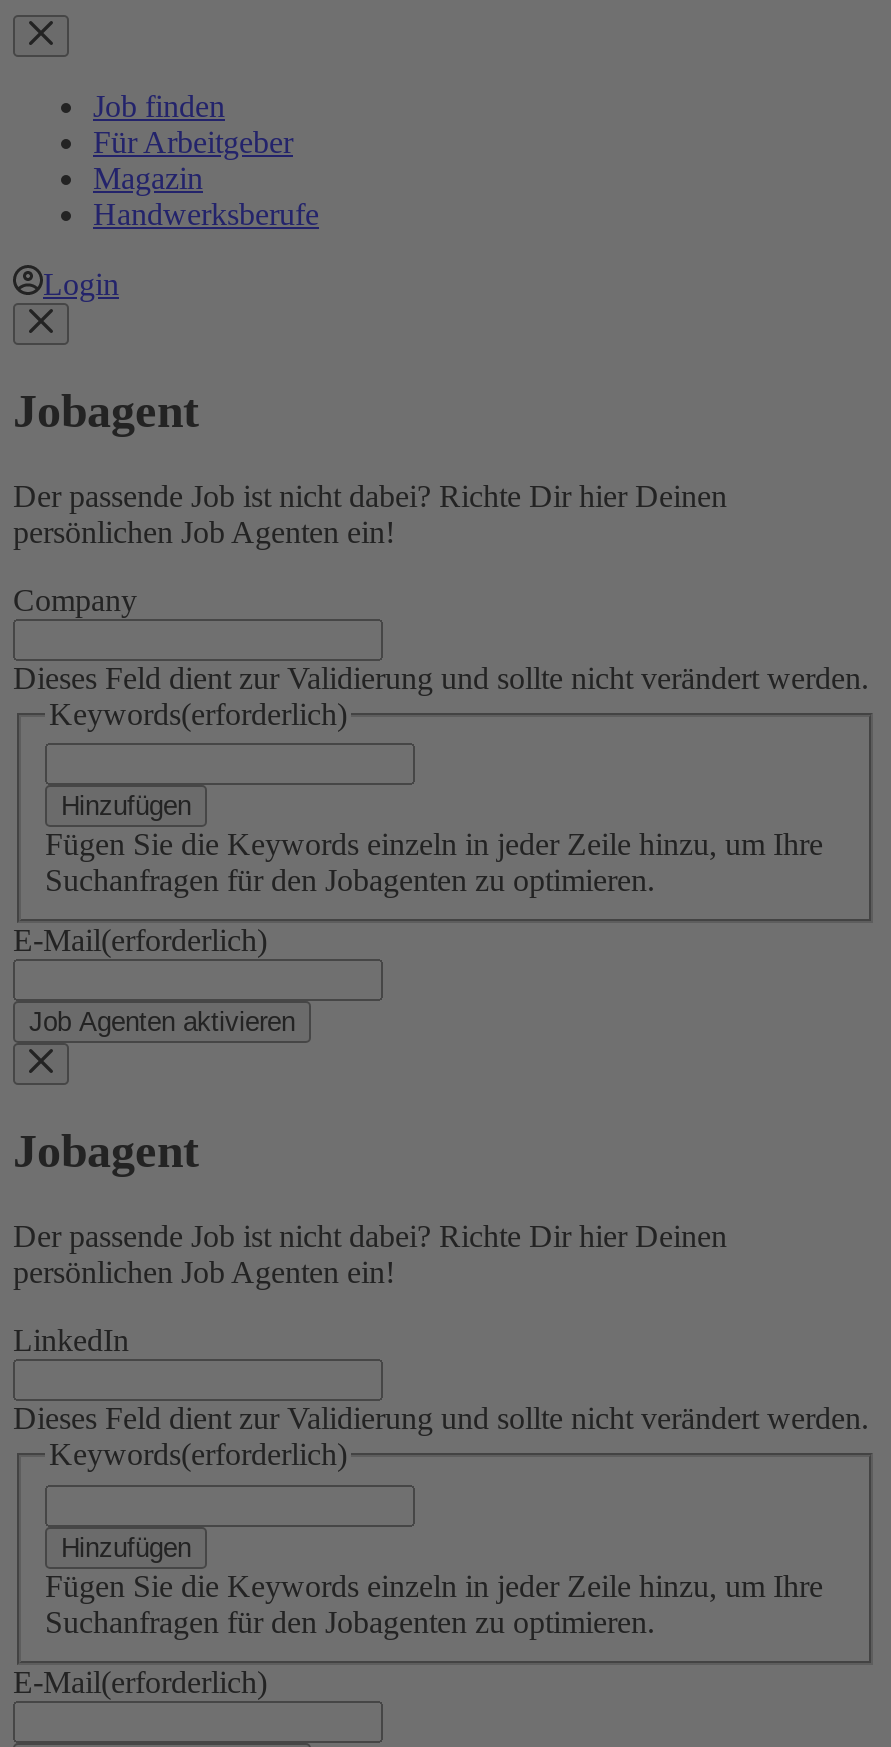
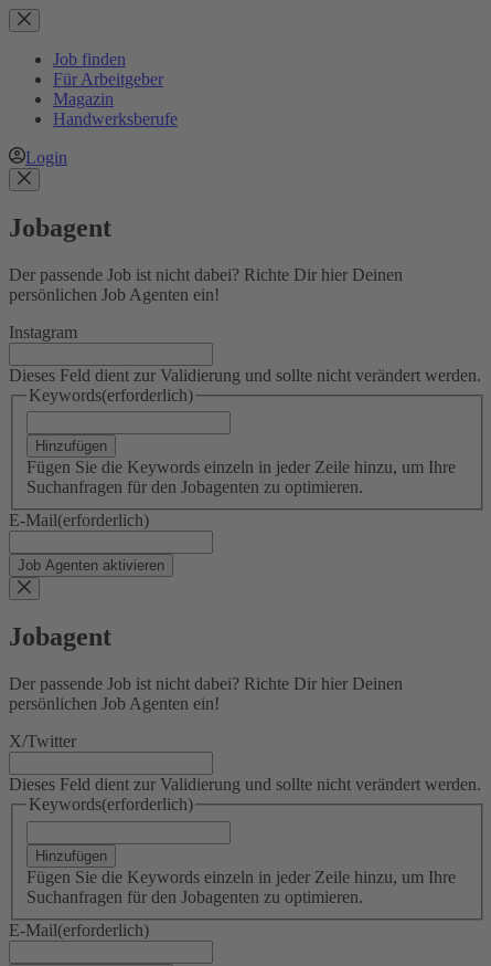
- Company
+ Instagram

- LinkedIn
+ X/Twitter
